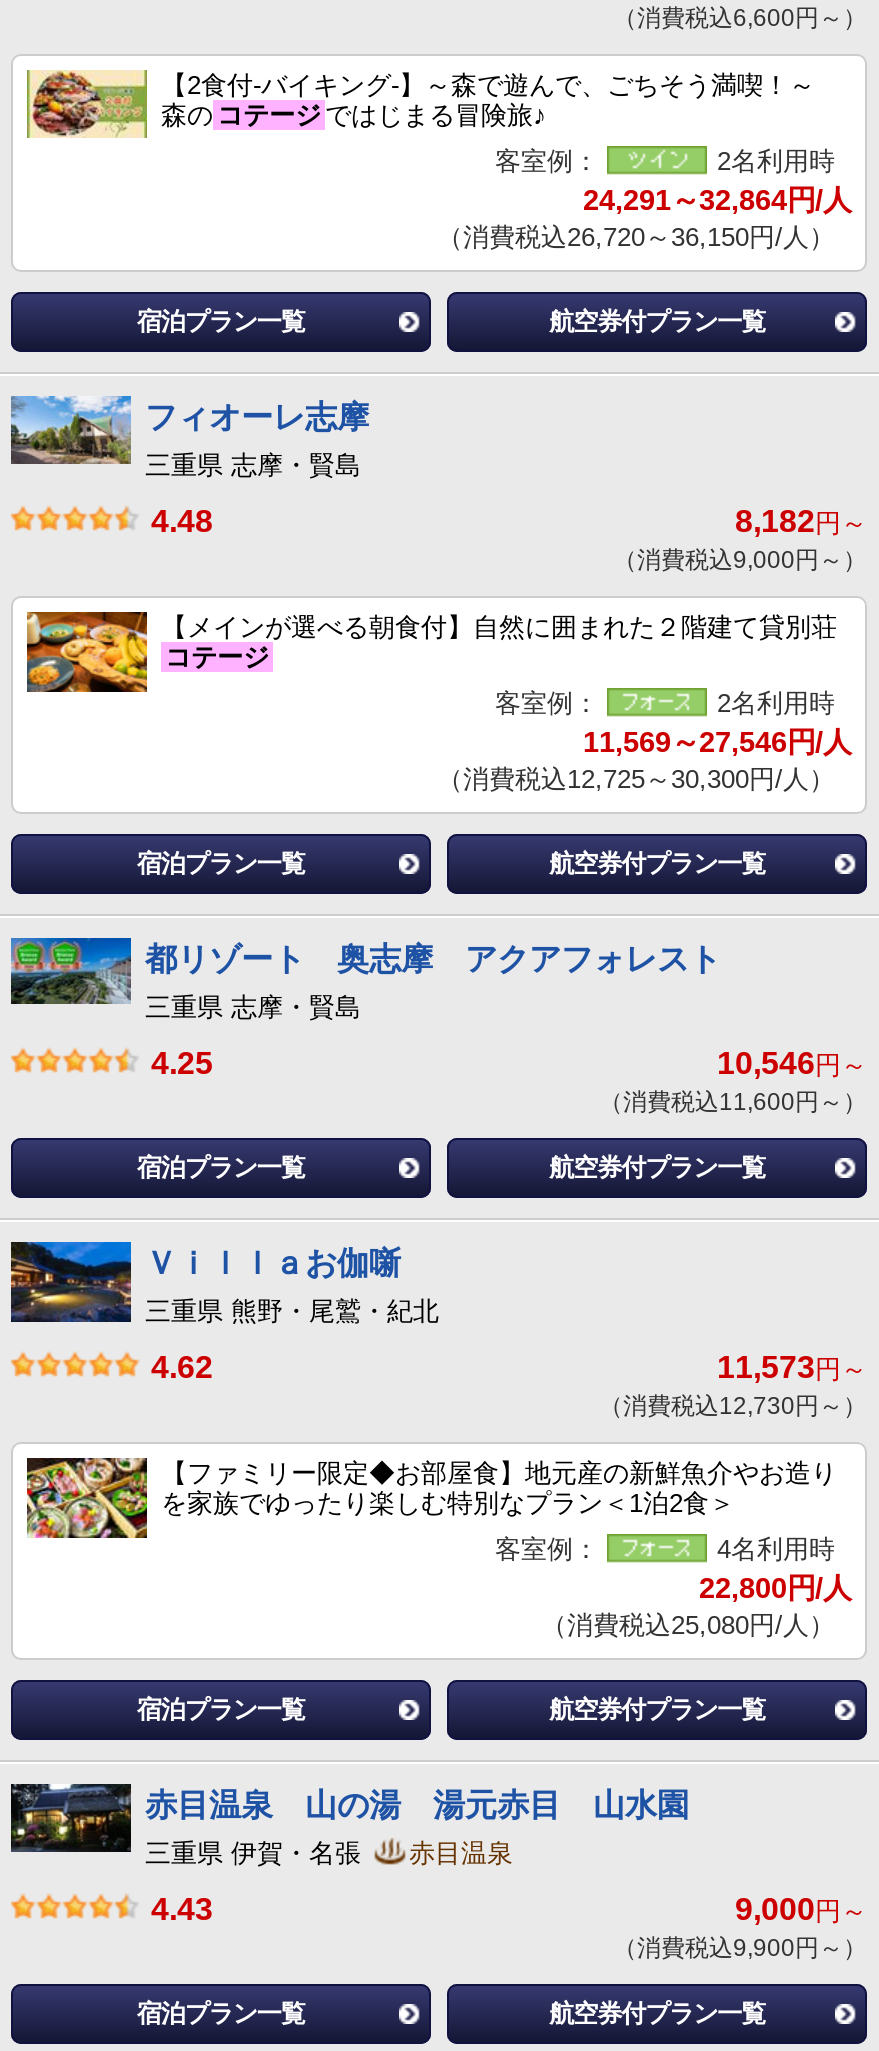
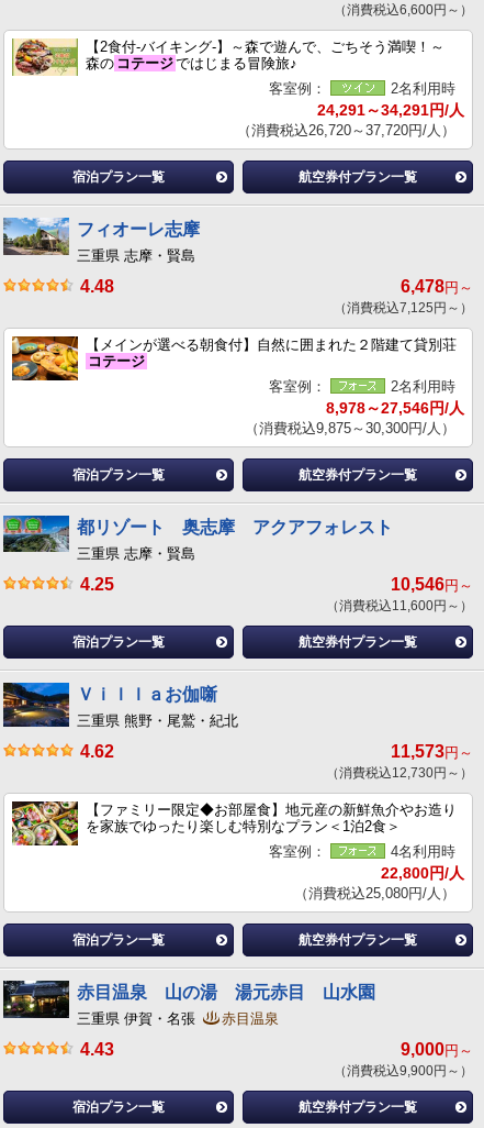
- 24,291～32,864円/人
+ 24,291～34,291円/人

- （消費税込26,720～36,150円/人）
+ （消費税込26,720～37,720円/人）

- 8,182円～
+ 6,478円～

- （消費税込9,000円～）
+ （消費税込7,125円～）

- 11,569～27,546円/人
+ 8,978～27,546円/人

- （消費税込12,725～30,300円/人）
+ （消費税込9,875～30,300円/人）
